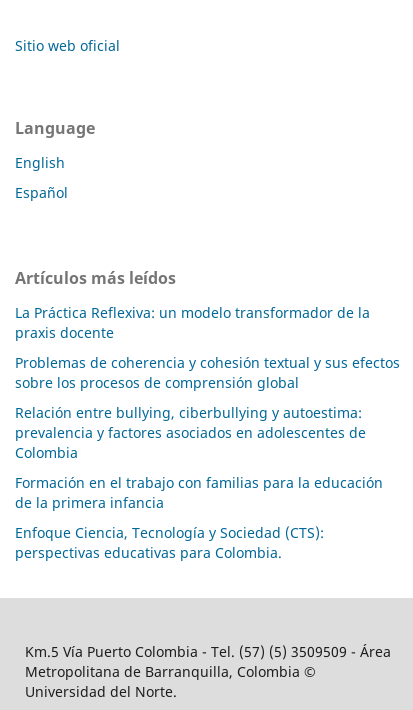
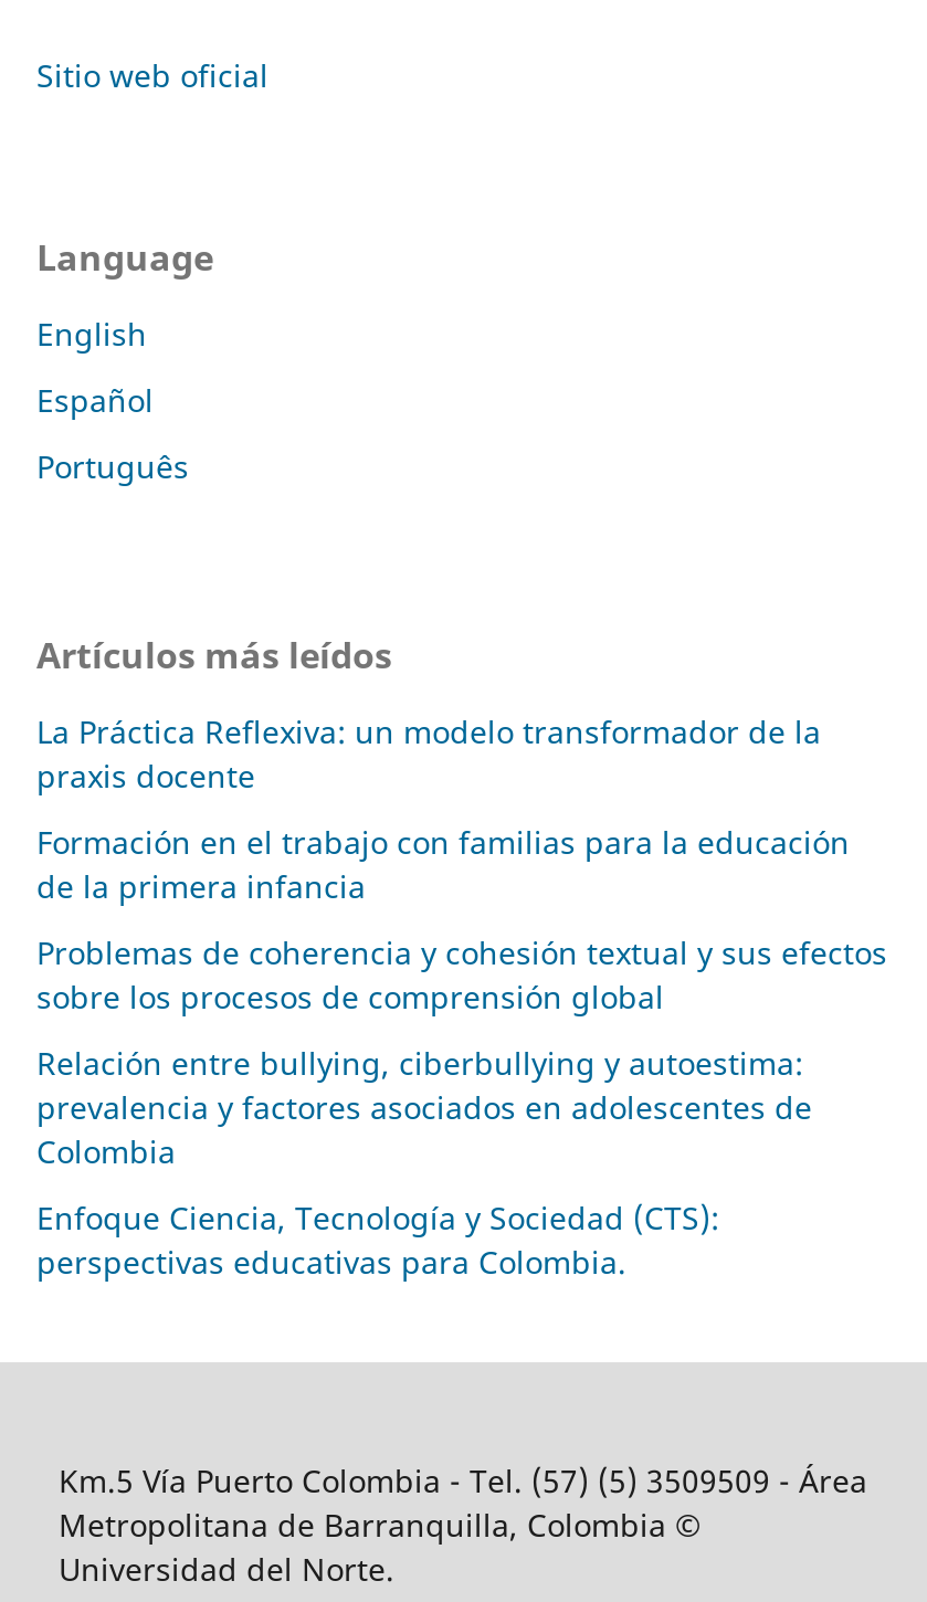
+ Português

moved down: Problemas de coherencia y cohesión textual y sus efectos | sobre los procesos de comprensión global | Relación entre bullying, ciberbullying y autoestima: | prevalencia y factores asociados en adolescentes de | Colombia

moved up: Formación en el trabajo con familias para la educación | de la primera infancia
